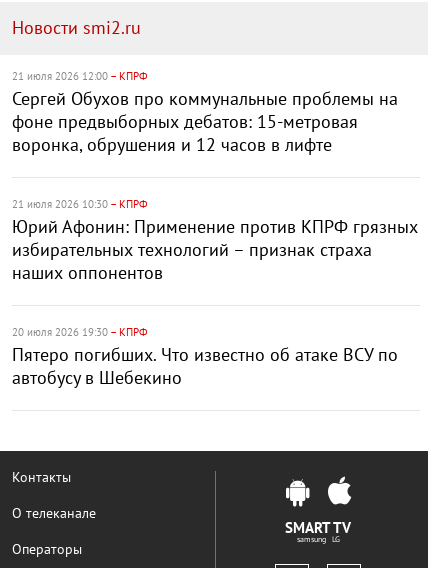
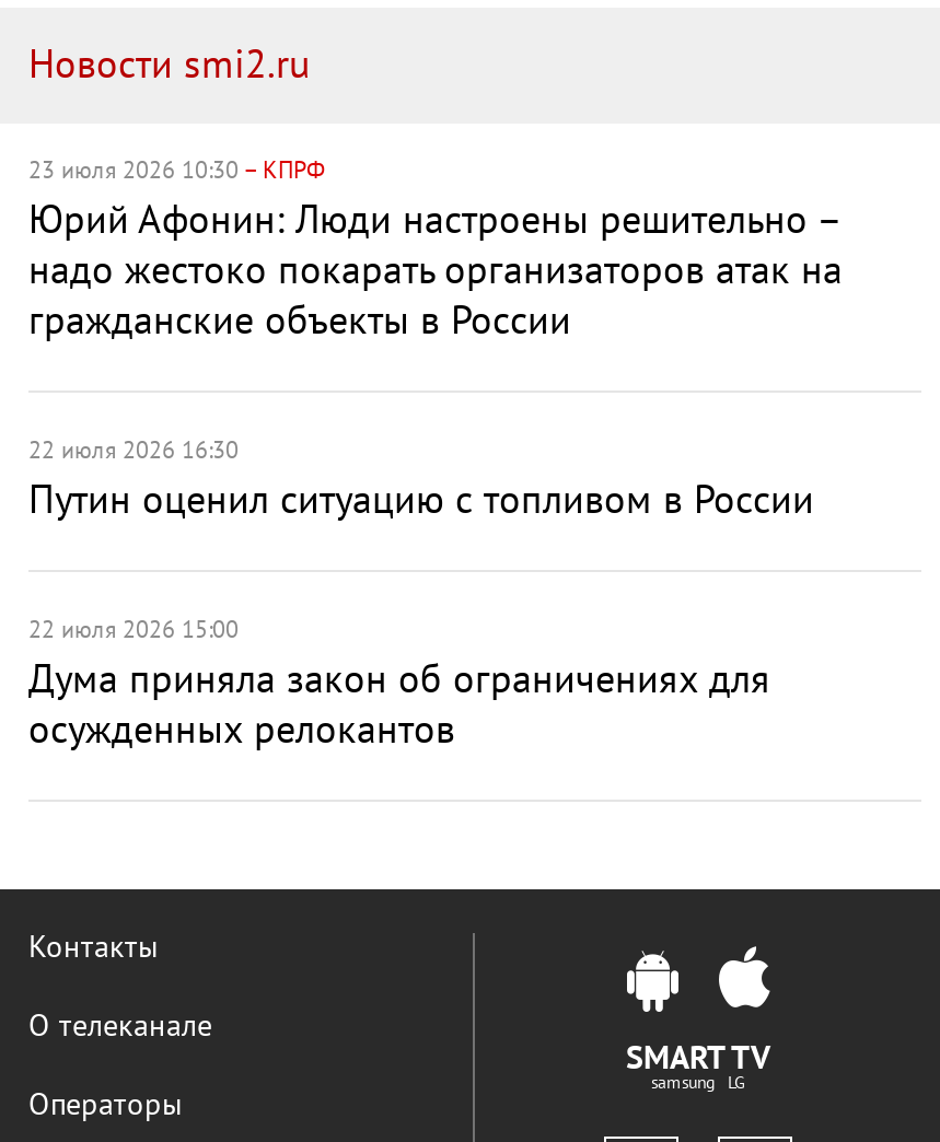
- 21 июля 2026 12:00 – КПРФ
- Сергей Обухов про коммунальные проблемы на
- фоне предвыборных дебатов: 15-метровая
- воронка, обрушения и 12 часов в лифте
+ 23 июля 2026 10:30 – КПРФ
+ Юрий Афонин: Люди настроены решительно –
+ надо жестоко покарать организаторов атак на
+ гражданские объекты в России

- 21 июля 2026 10:30 – КПРФ
- Юрий Афонин: Применение против КПРФ грязных
- избирательных технологий – признак страха
- наших оппонентов
+ 22 июля 2026 16:30
+ Путин оценил ситуацию с топливом в России

- 20 июля 2026 19:30 – КПРФ
- Пятеро погибших. Что известно об атаке ВСУ по
- автобусу в Шебекино
+ 22 июля 2026 15:00
+ Дума приняла закон об ограничениях для
+ осужденных релокантов
